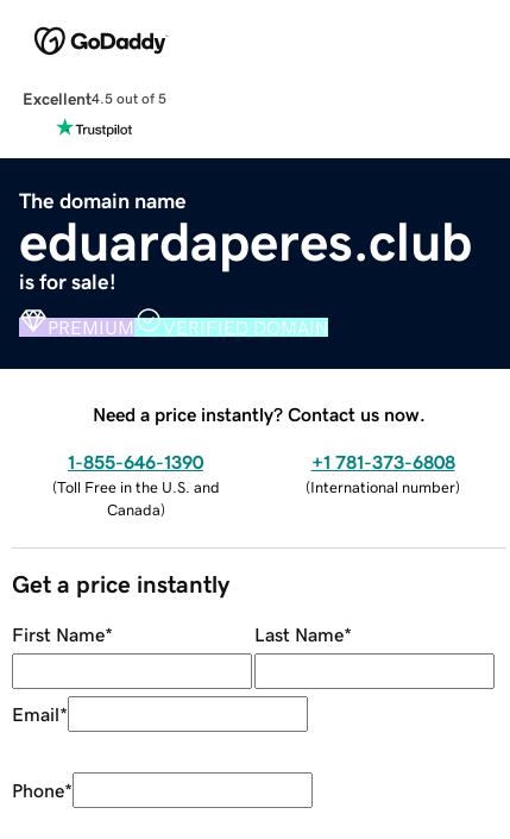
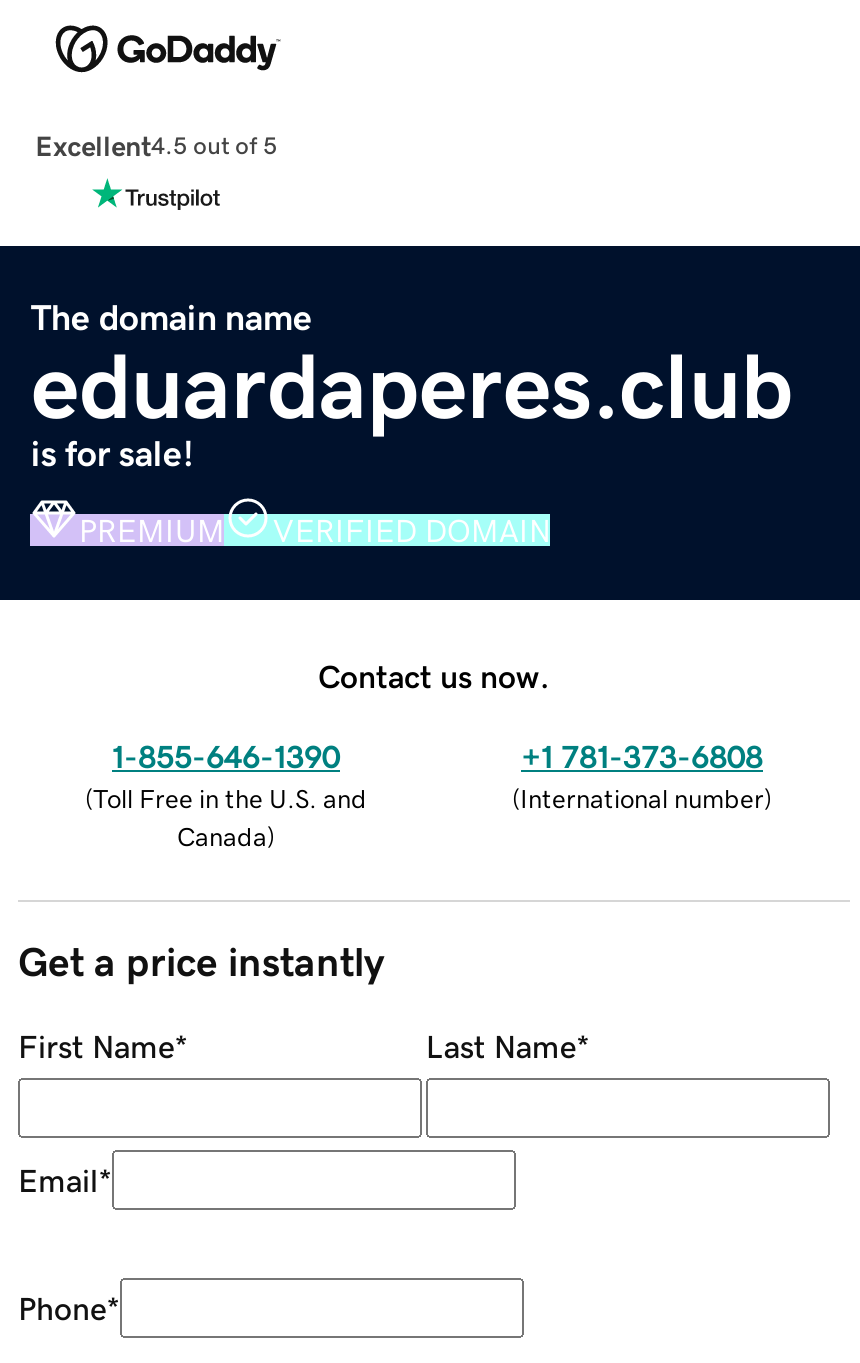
- Need a price instantly? Contact us now.
+ Contact us now.
